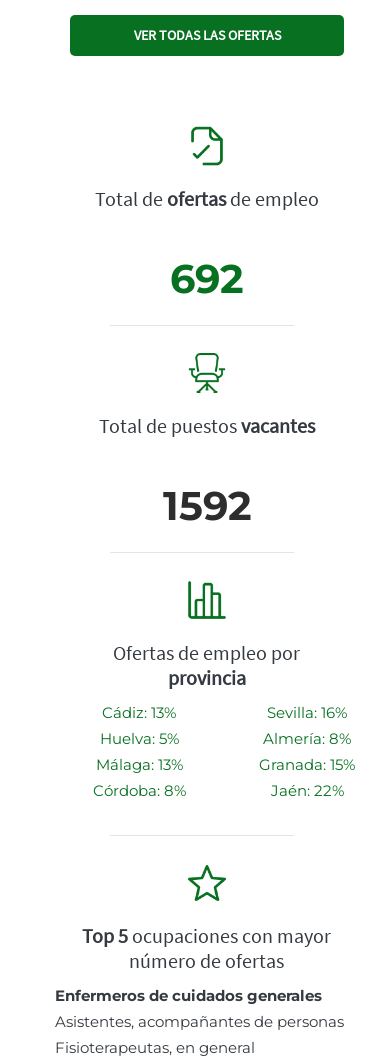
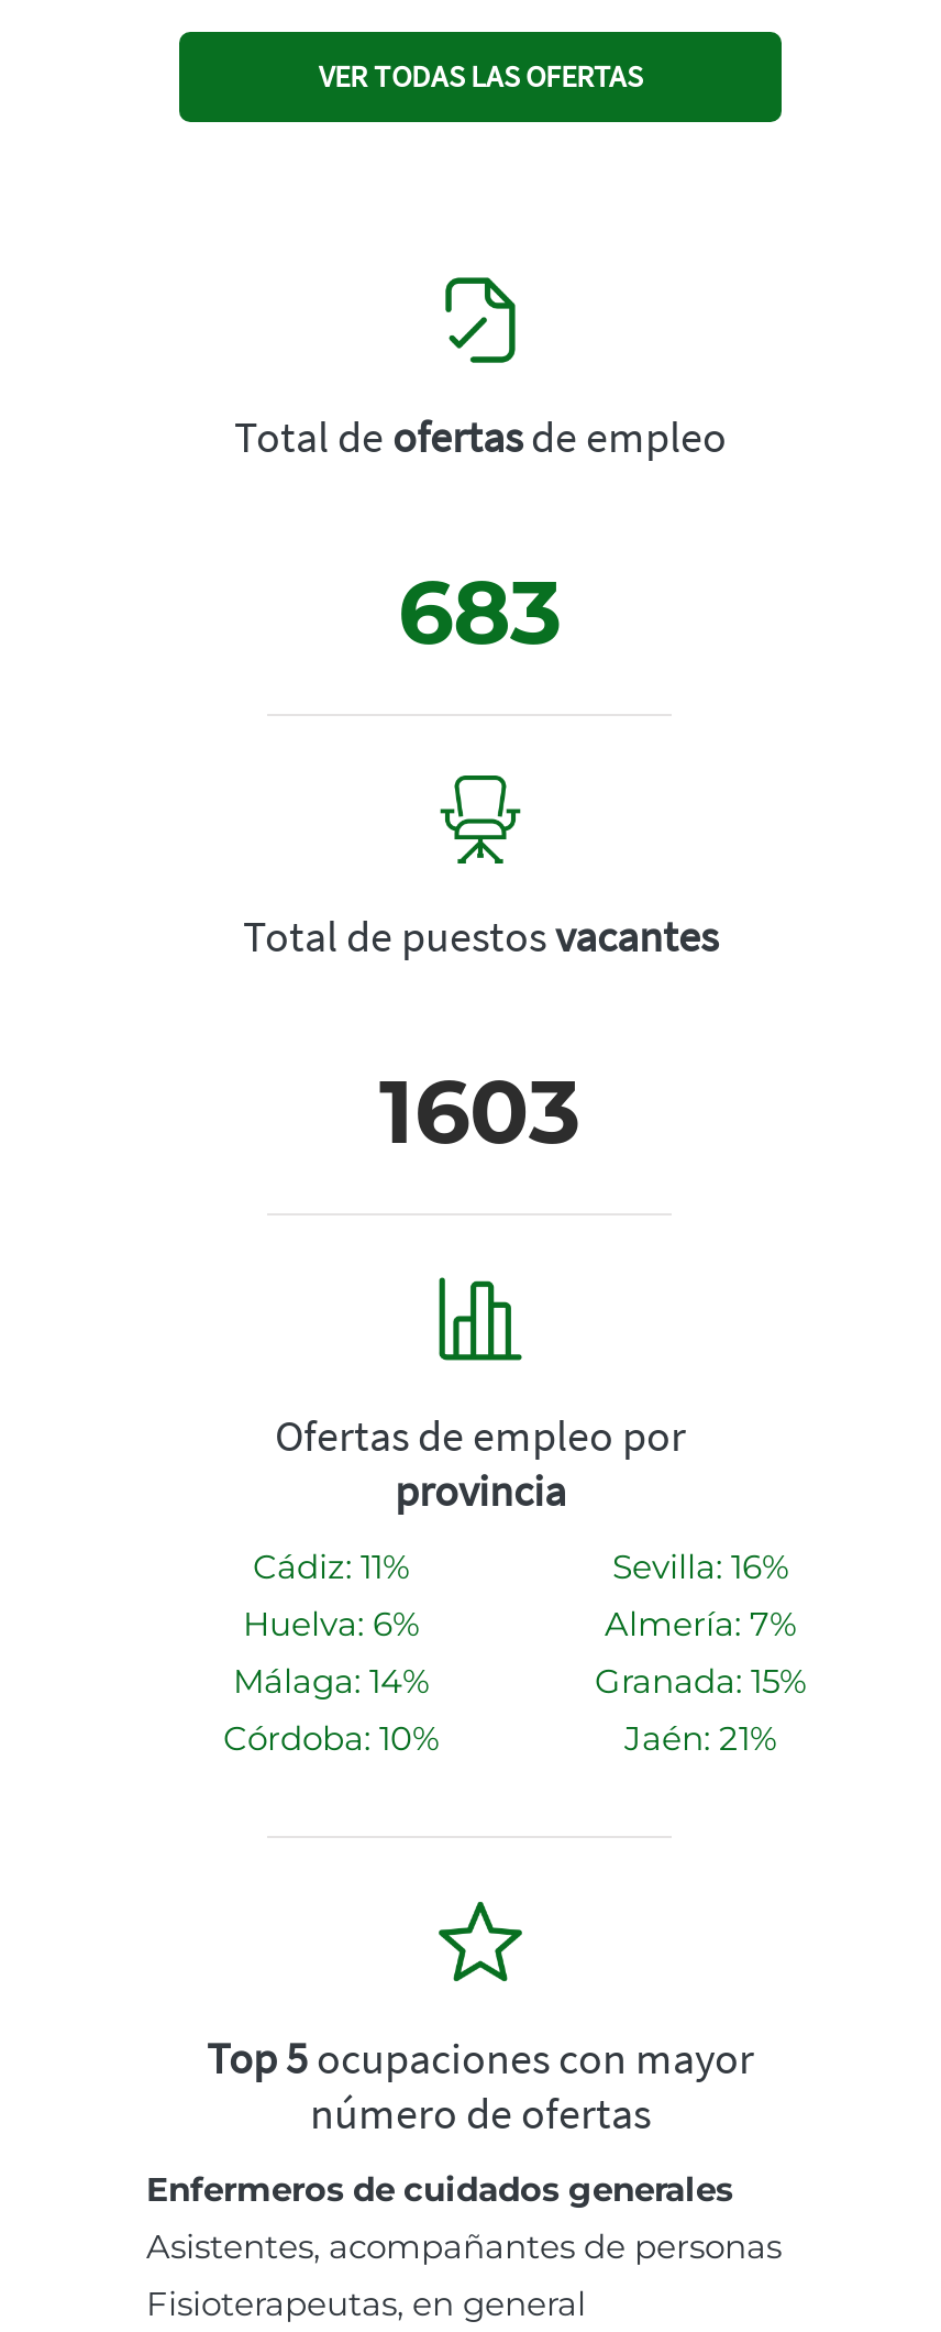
- 692
+ 683

- 1592
+ 1603

- Cádiz: 13%
+ Cádiz: 11%

- Huelva: 5%
+ Huelva: 6%

- Almería: 8%
+ Almería: 7%

- Málaga: 13%
+ Málaga: 14%

- Córdoba: 8%
+ Córdoba: 10%

- Jaén: 22%
+ Jaén: 21%
